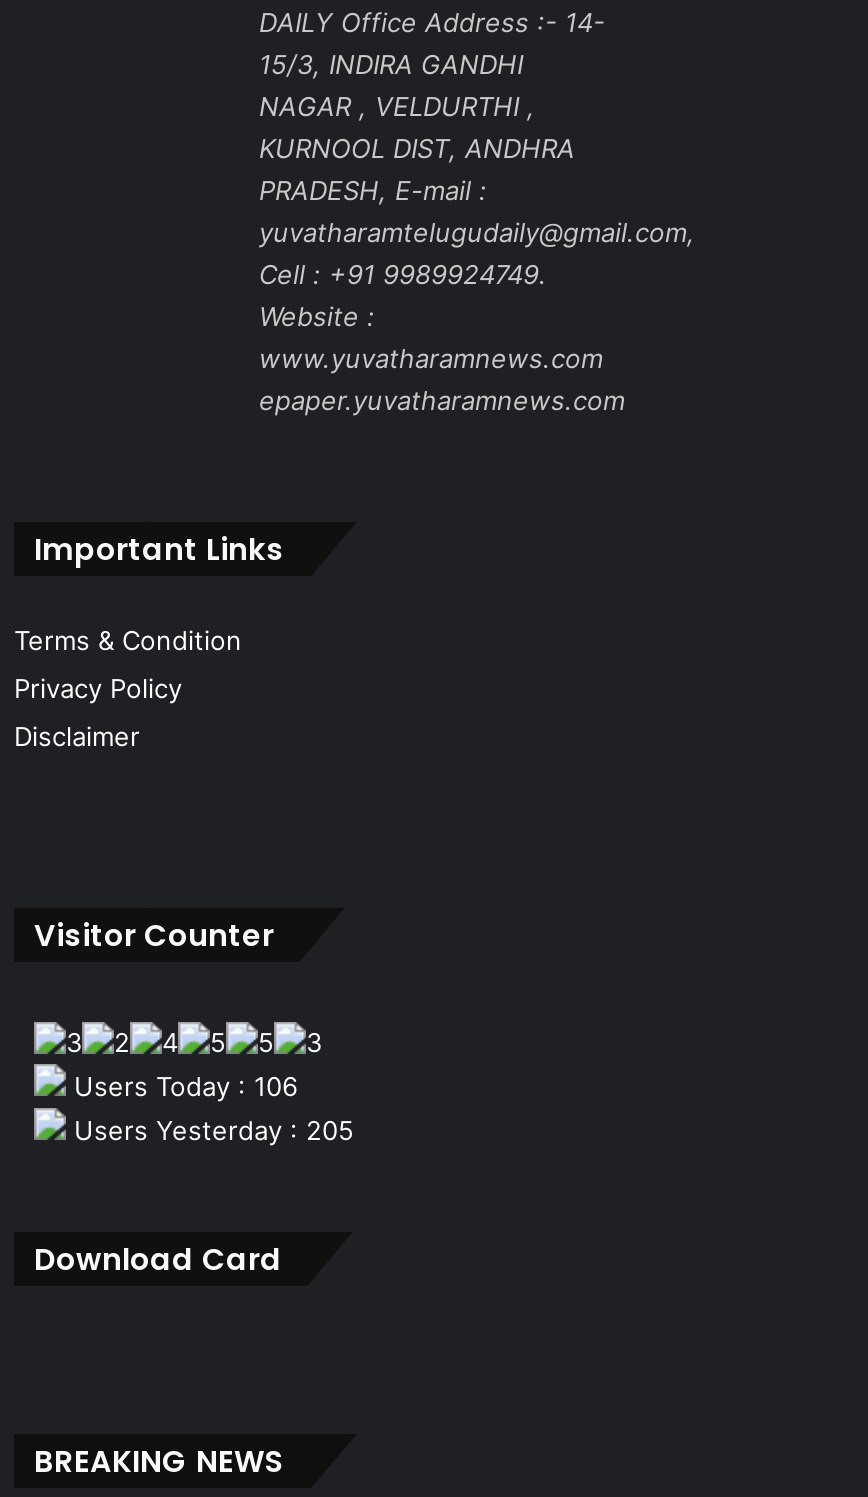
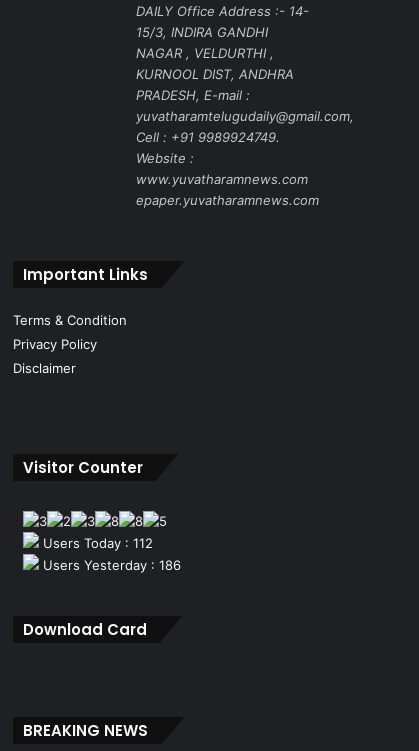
- Users Today : 106
+ Users Today : 112

- Users Yesterday : 205
+ Users Yesterday : 186
